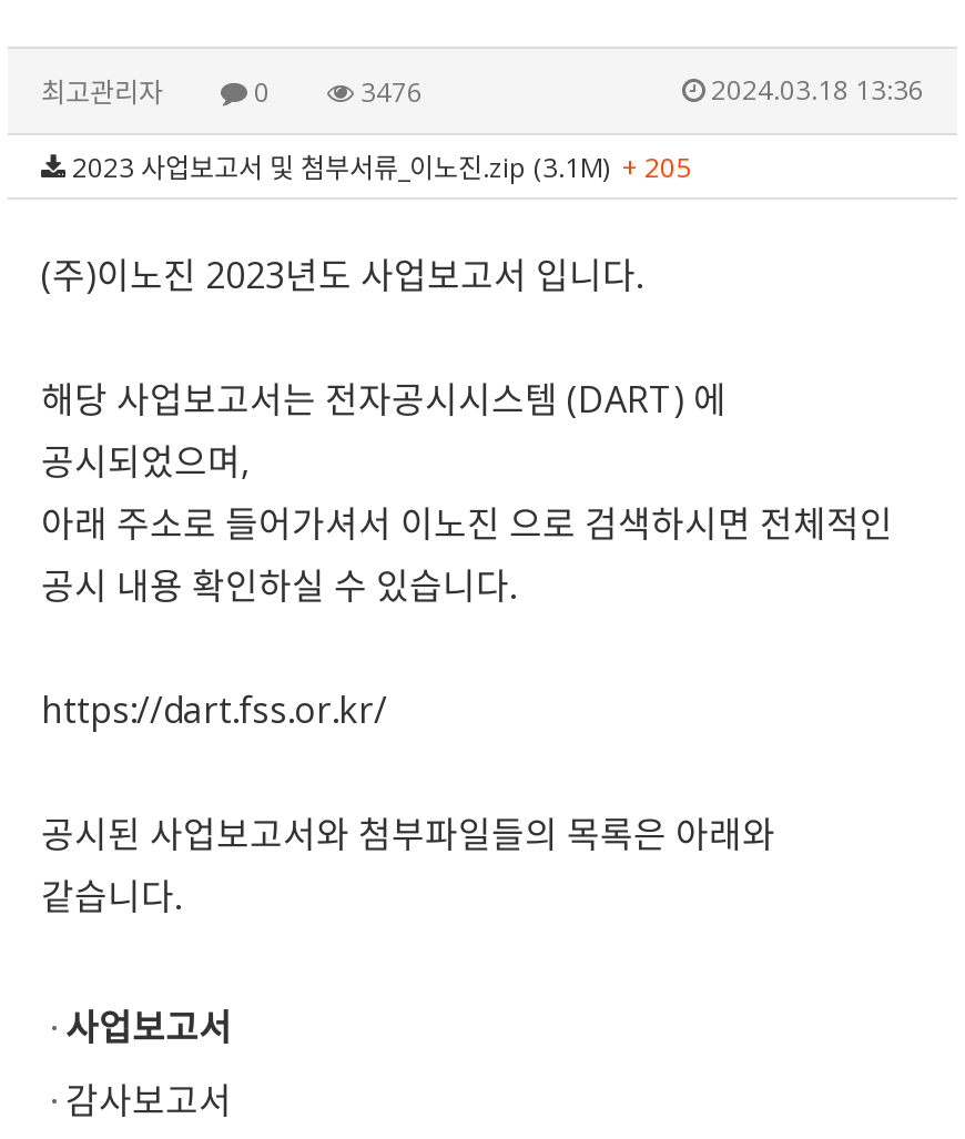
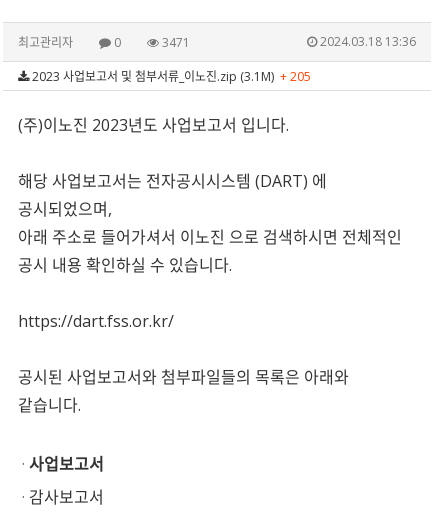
- 3476
+ 3471
